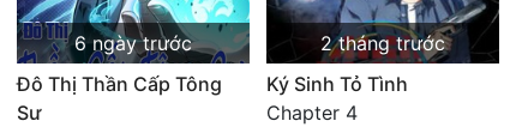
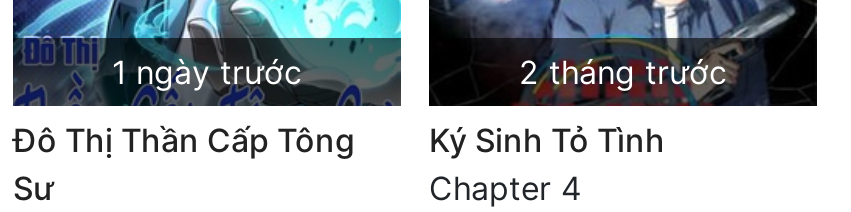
- 6 ngày trước
+ 1 ngày trước
